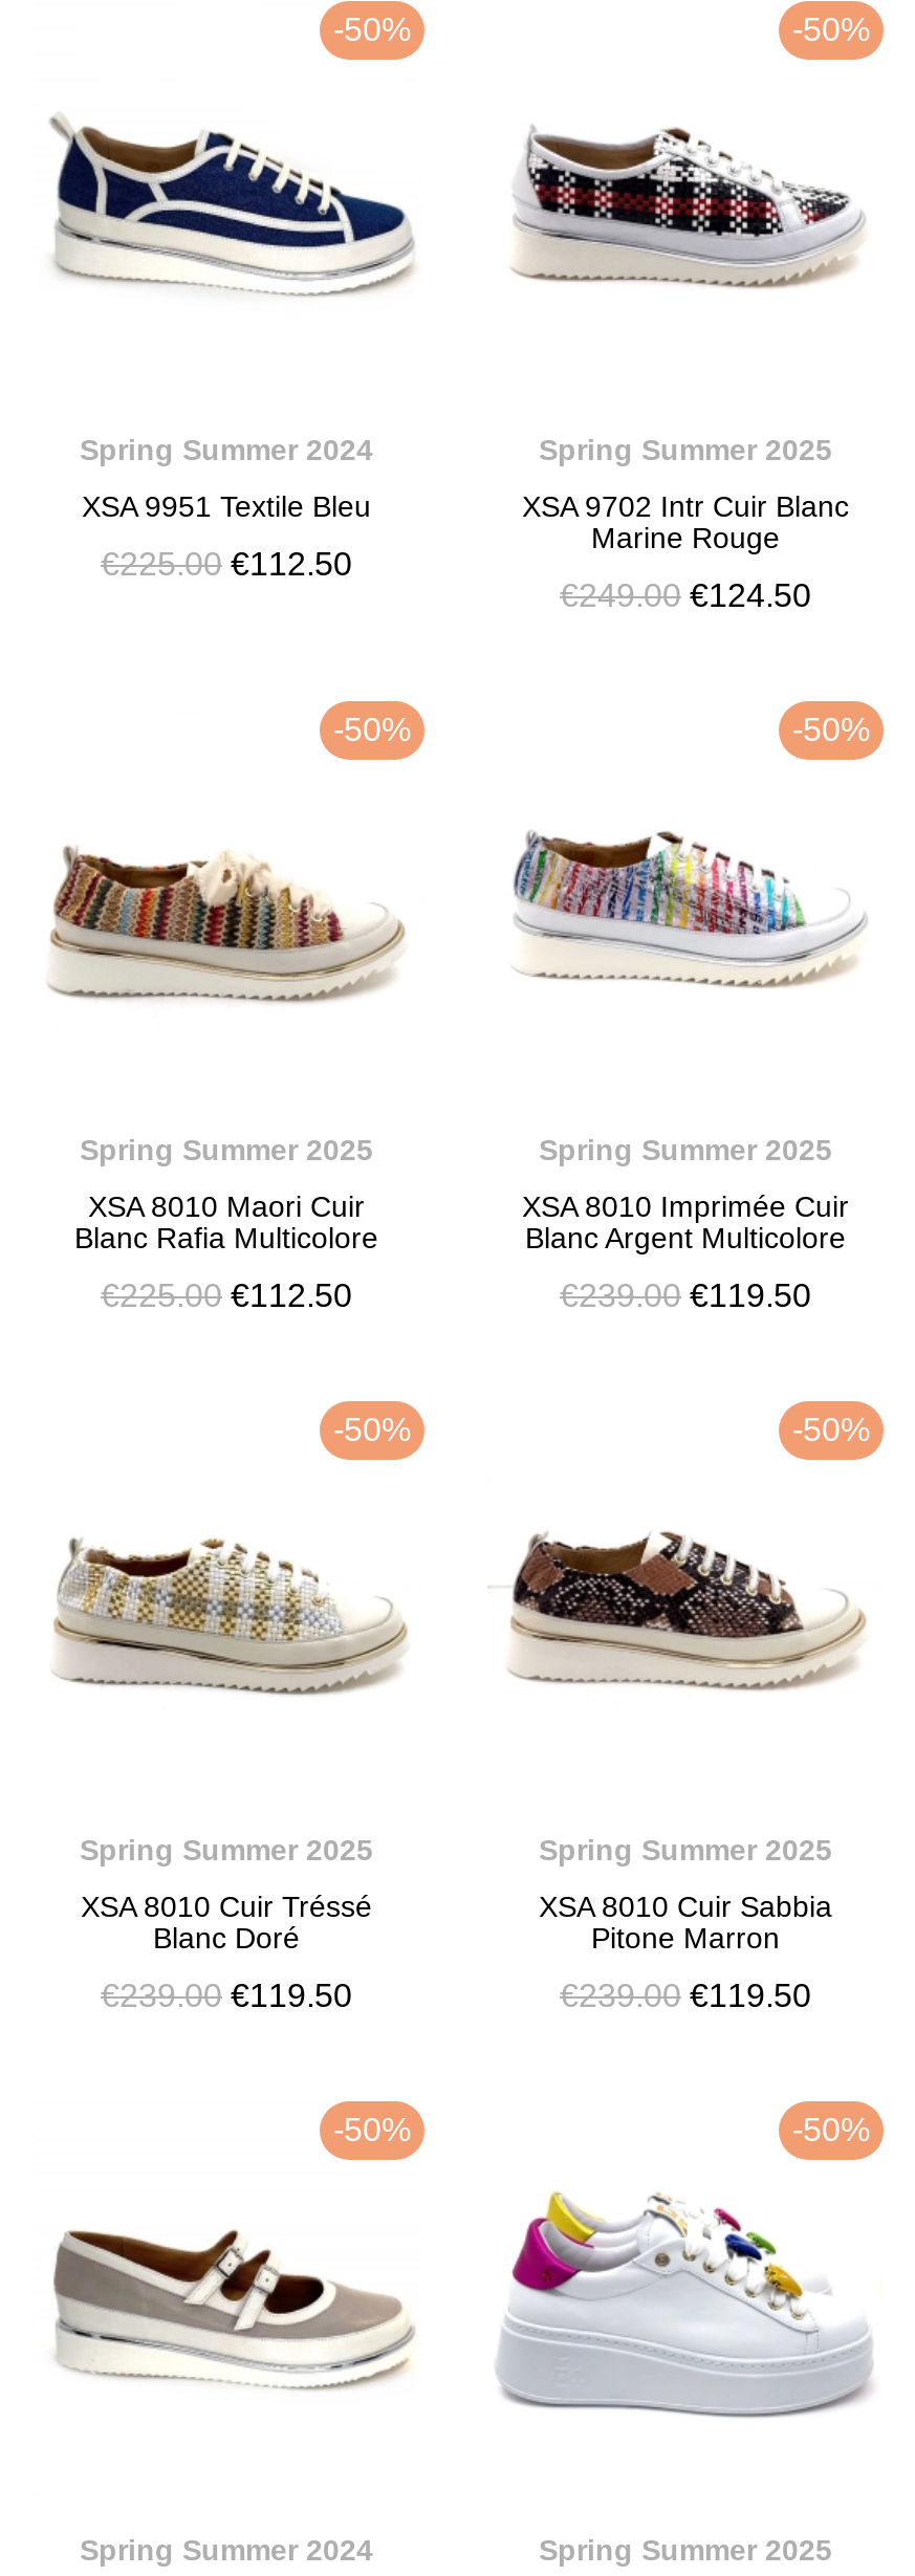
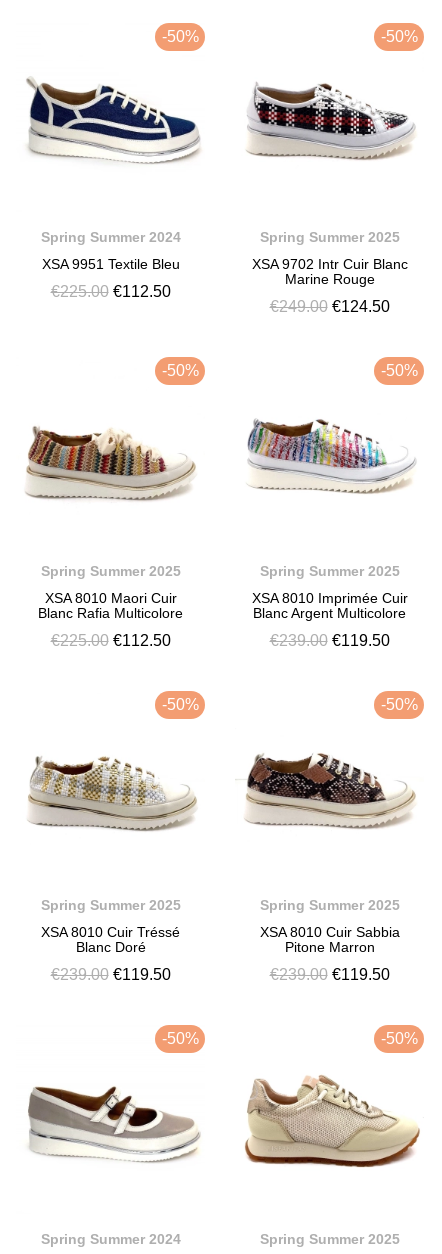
- [image]
+ [image]
